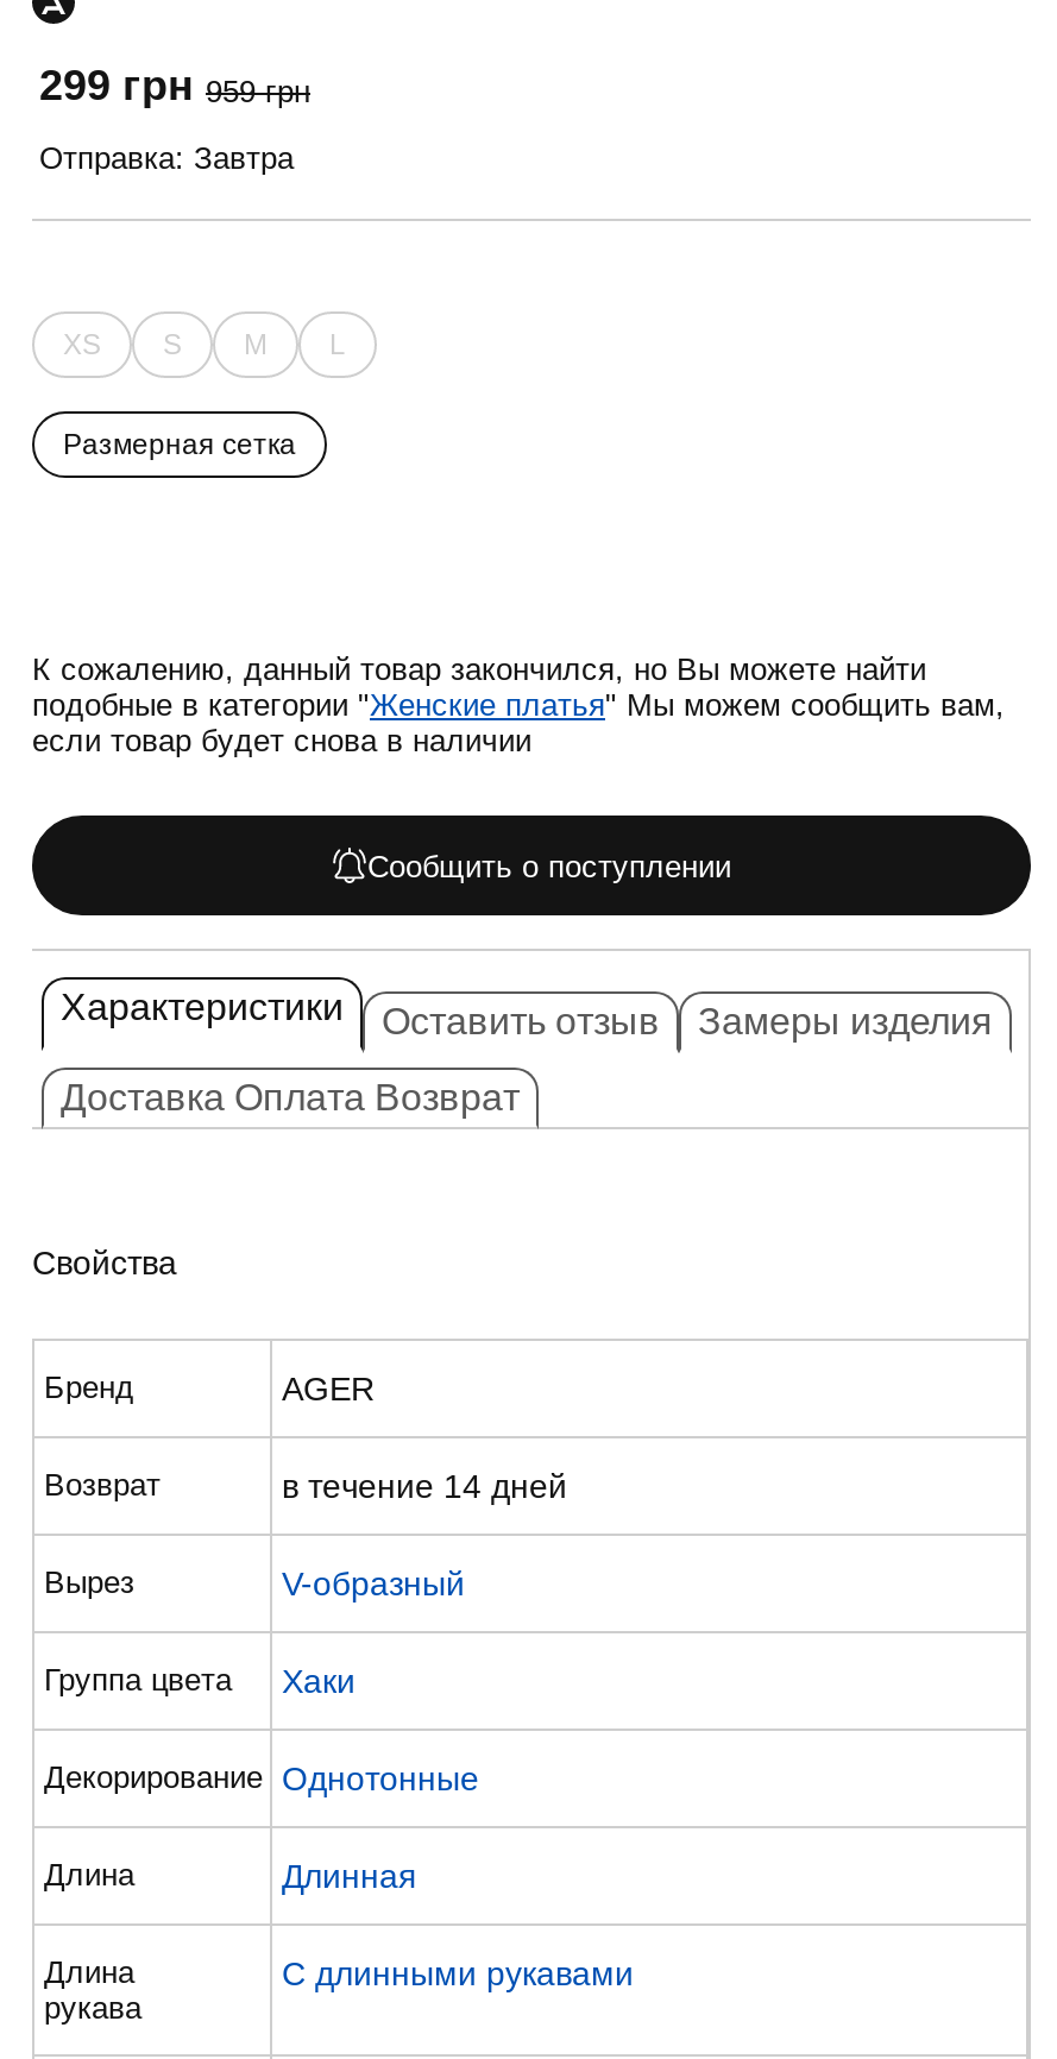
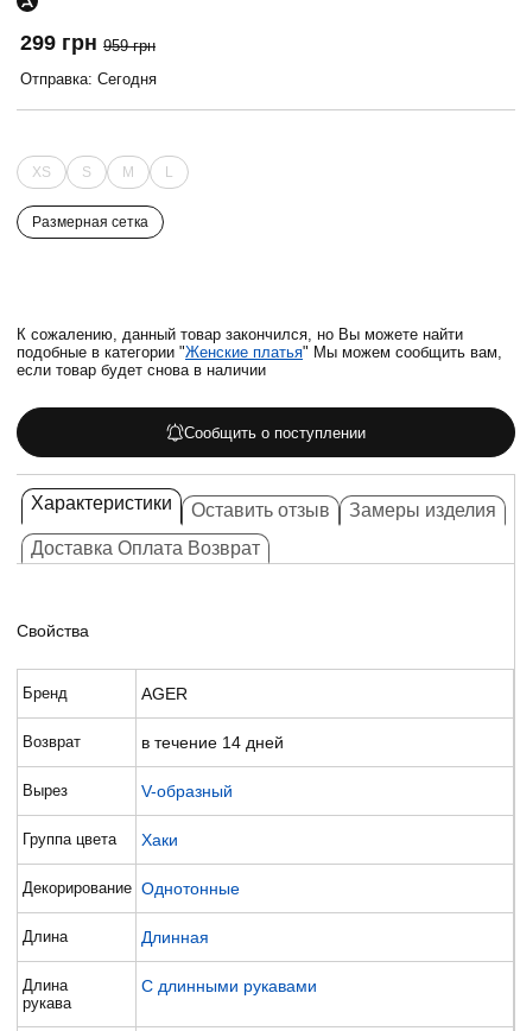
- Отправка: Завтра
+ Отправка: Сегодня
